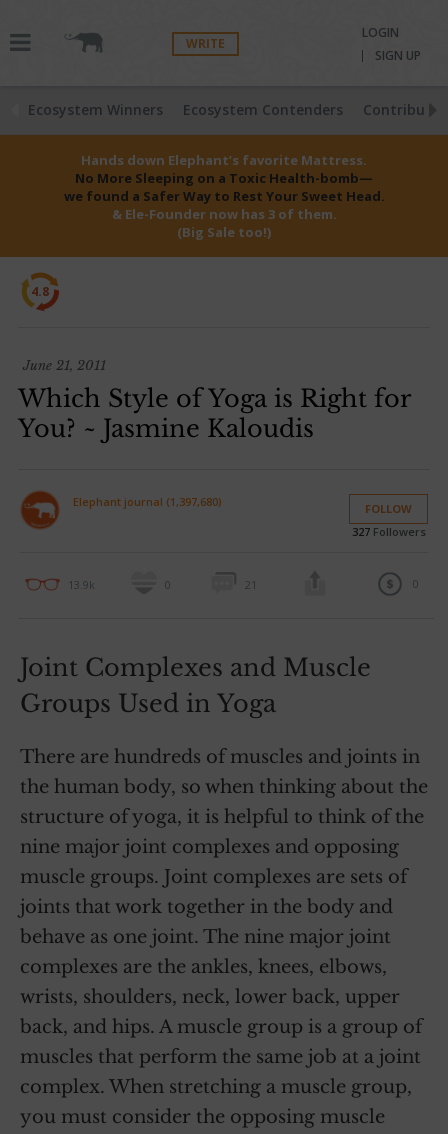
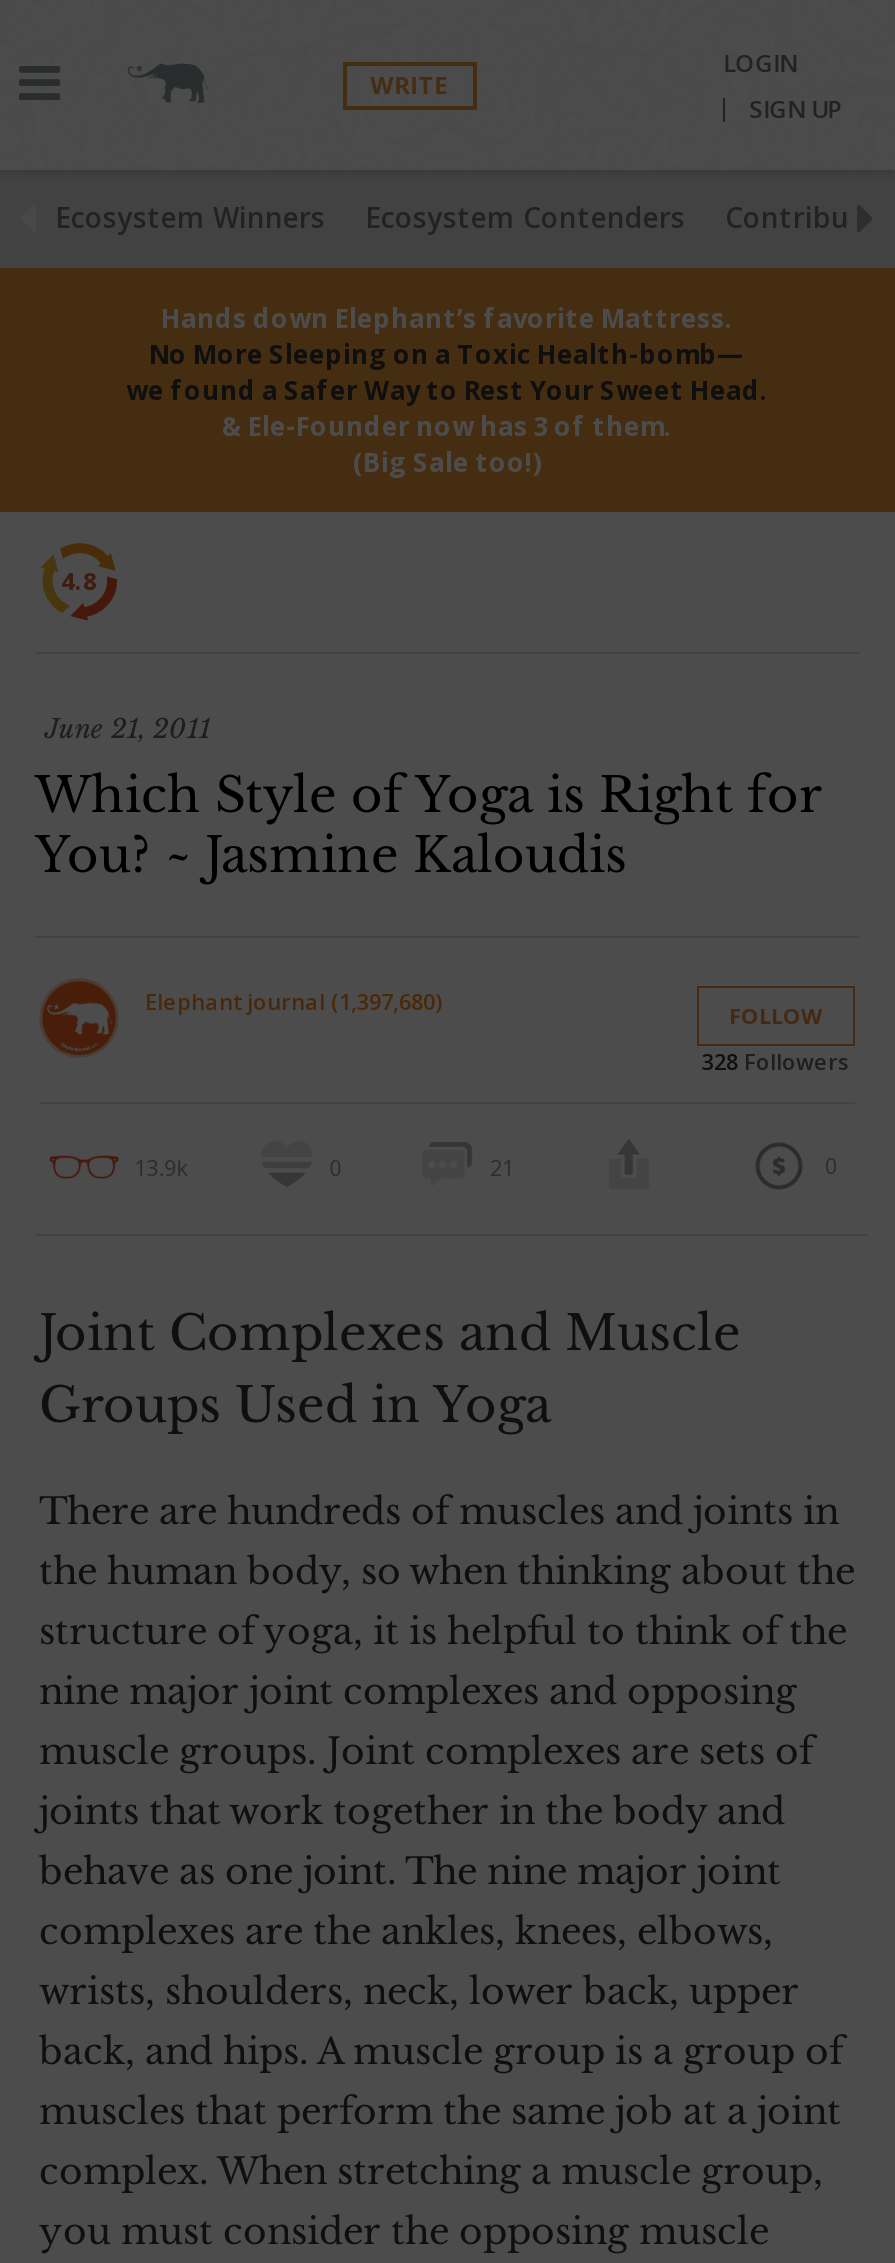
- 327Followers
+ 328Followers
